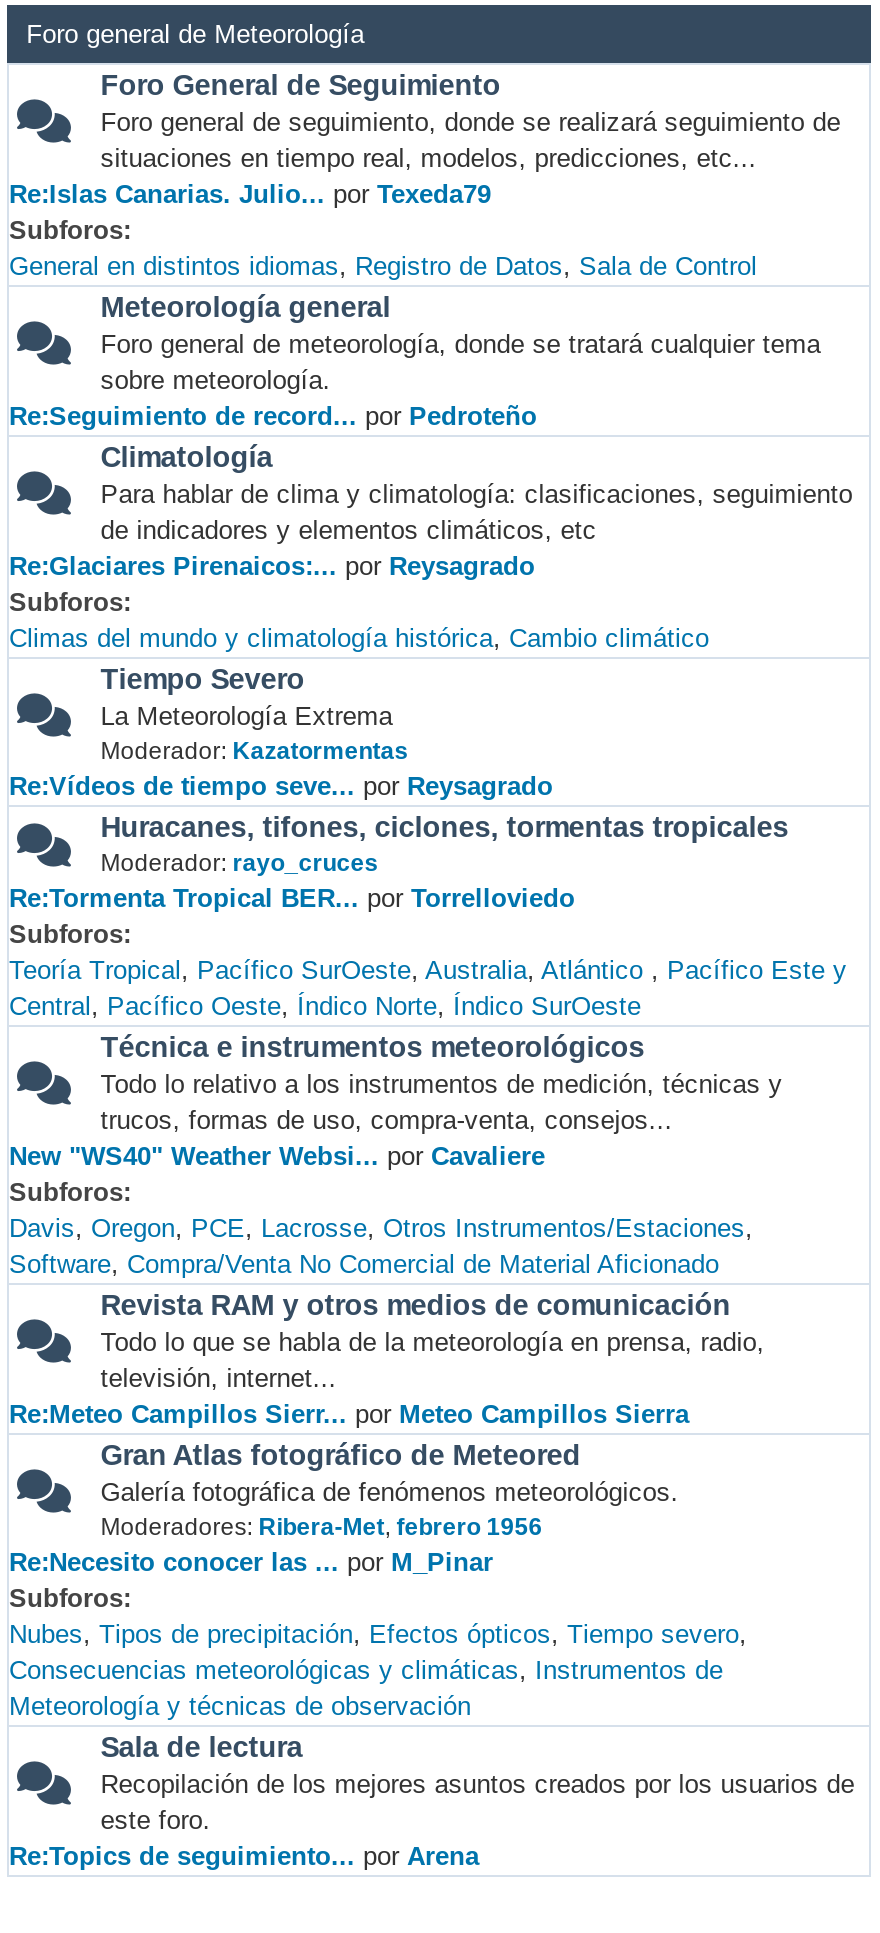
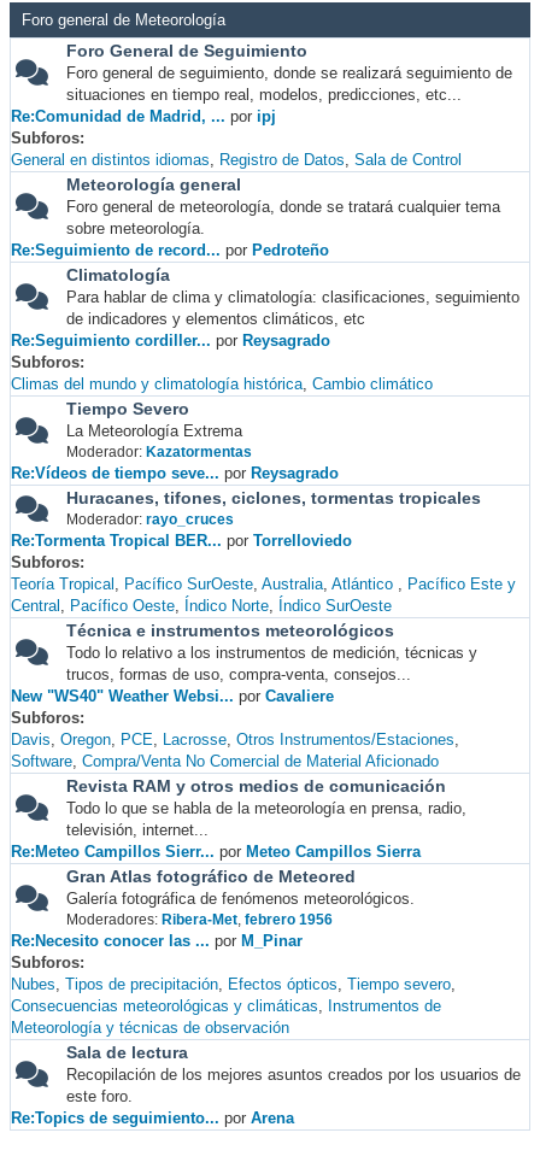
- Re:Islas Canarias. Julio... por Texeda79
+ Re:Comunidad de Madrid, ... por ipj

- Re:Glaciares Pirenaicos:... por Reysagrado
+ Re:Seguimiento cordiller... por Reysagrado
